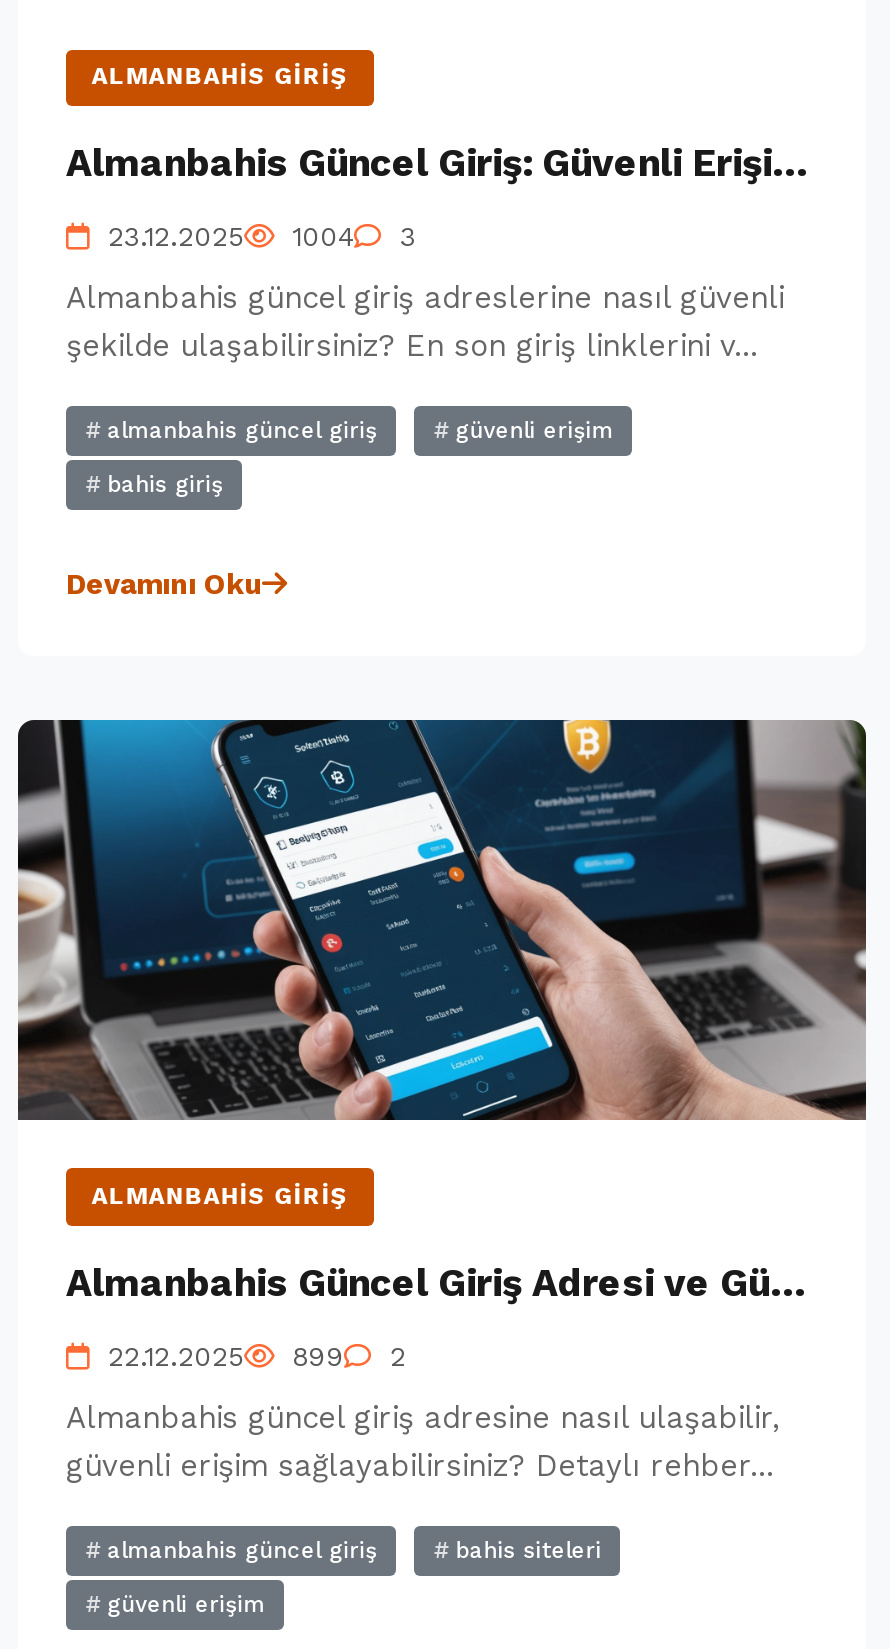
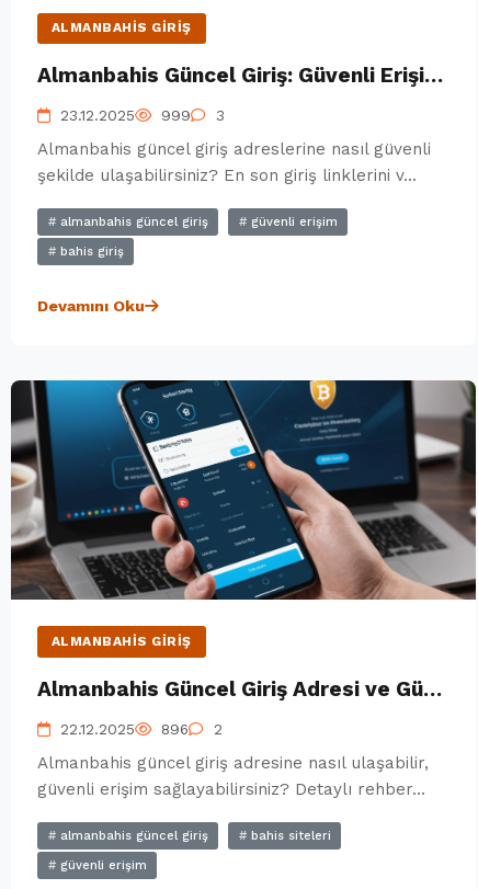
- 23.12.2025 1004 3
+ 23.12.2025 999 3

- 22.12.2025 899 2
+ 22.12.2025 896 2
